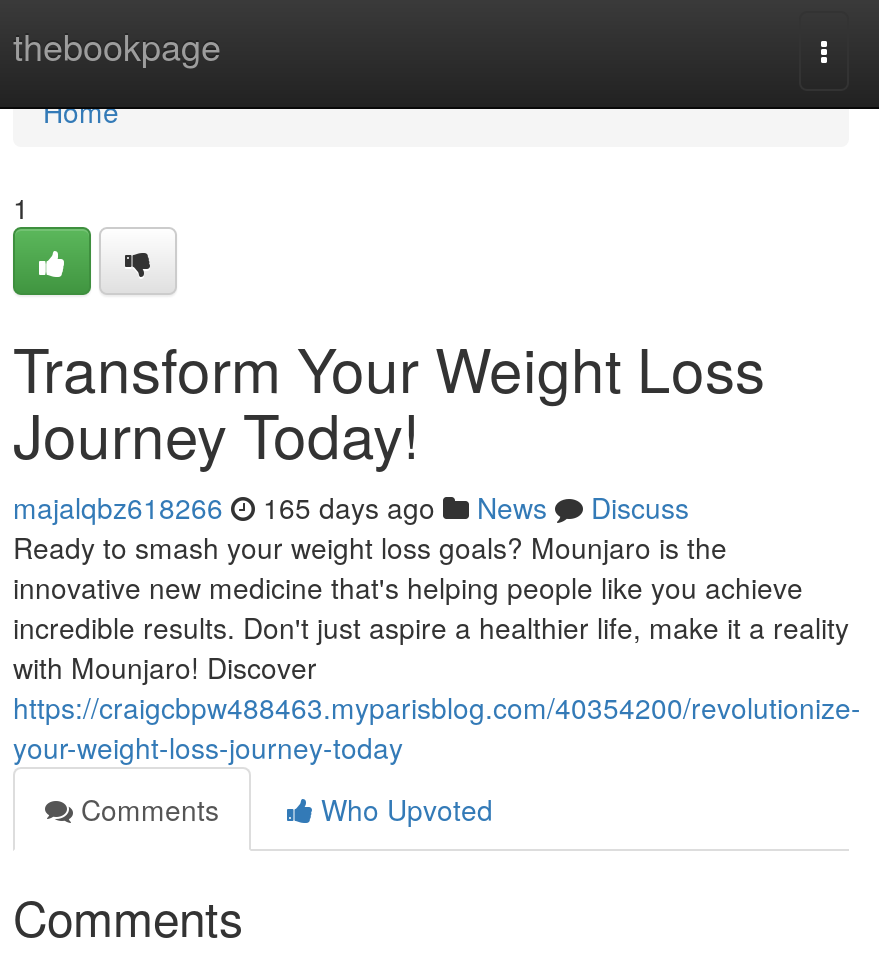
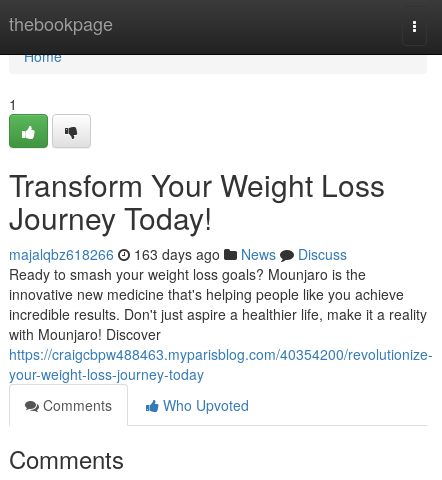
- majalqbz618266 165 days ago News Discuss
+ majalqbz618266 163 days ago News Discuss
